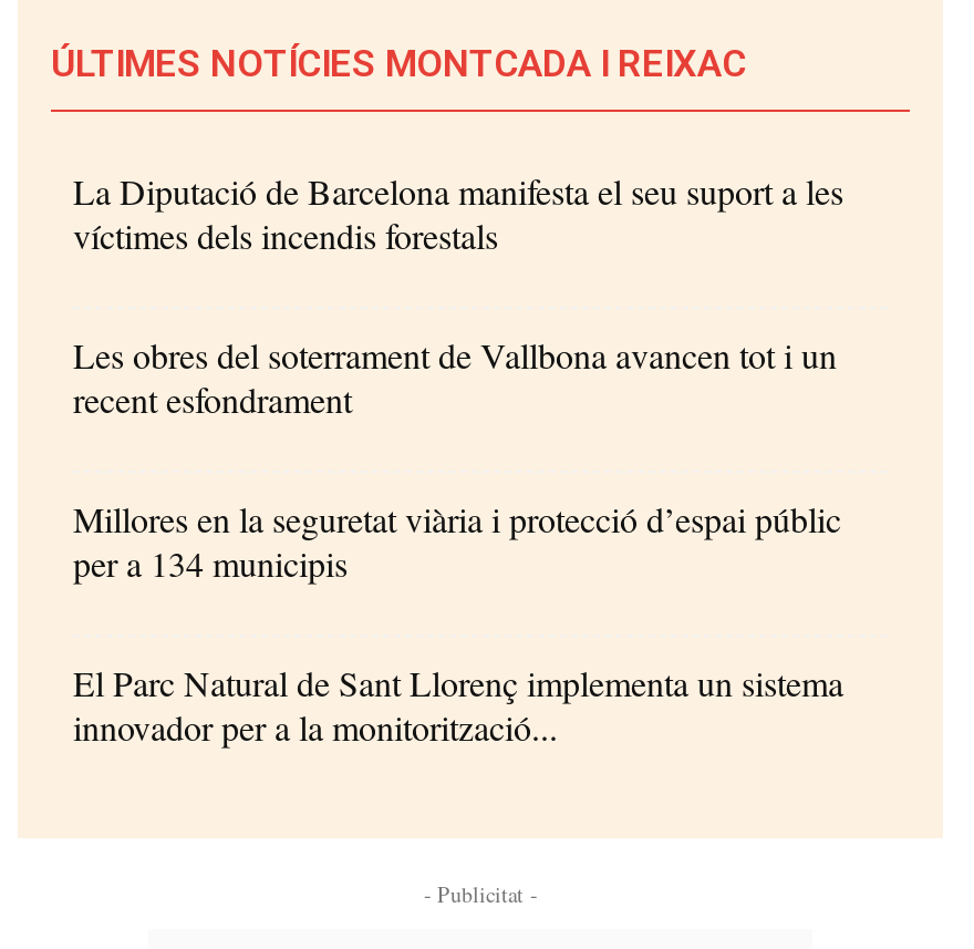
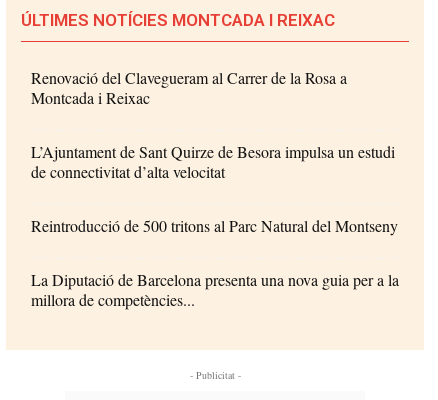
- La Diputació de Barcelona manifesta el seu suport a les
- víctimes dels incendis forestals
+ Renovació del Clavegueram al Carrer de la Rosa a
+ Montcada i Reixac

- Les obres del soterrament de Vallbona avancen tot i un
- recent esfondrament
+ L’Ajuntament de Sant Quirze de Besora impulsa un estudi
+ de connectivitat d’alta velocitat

- Millores en la seguretat viària i protecció d’espai públic
- per a 134 municipis
+ Reintroducció de 500 tritons al Parc Natural del Montseny

- El Parc Natural de Sant Llorenç implementa un sistema
- innovador per a la monitorització...
+ La Diputació de Barcelona presenta una nova guia per a la
+ millora de competències...
